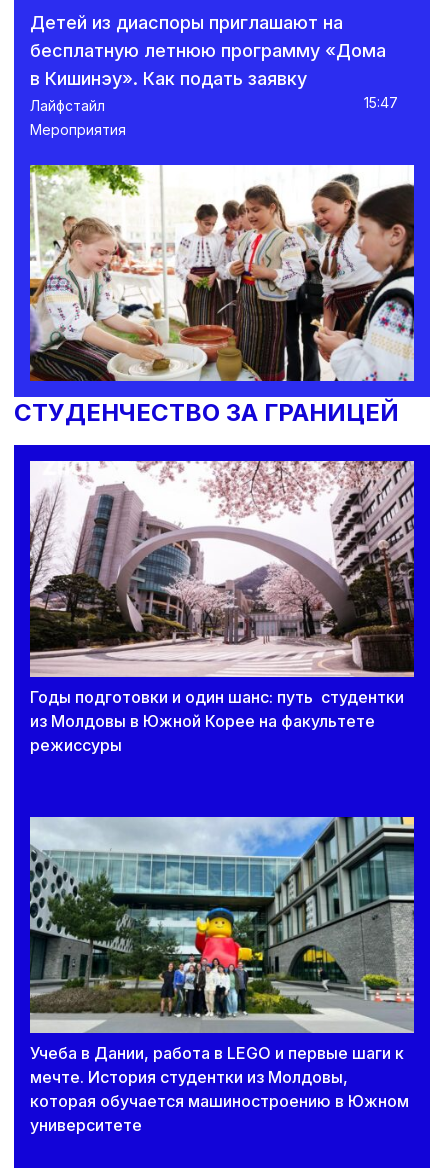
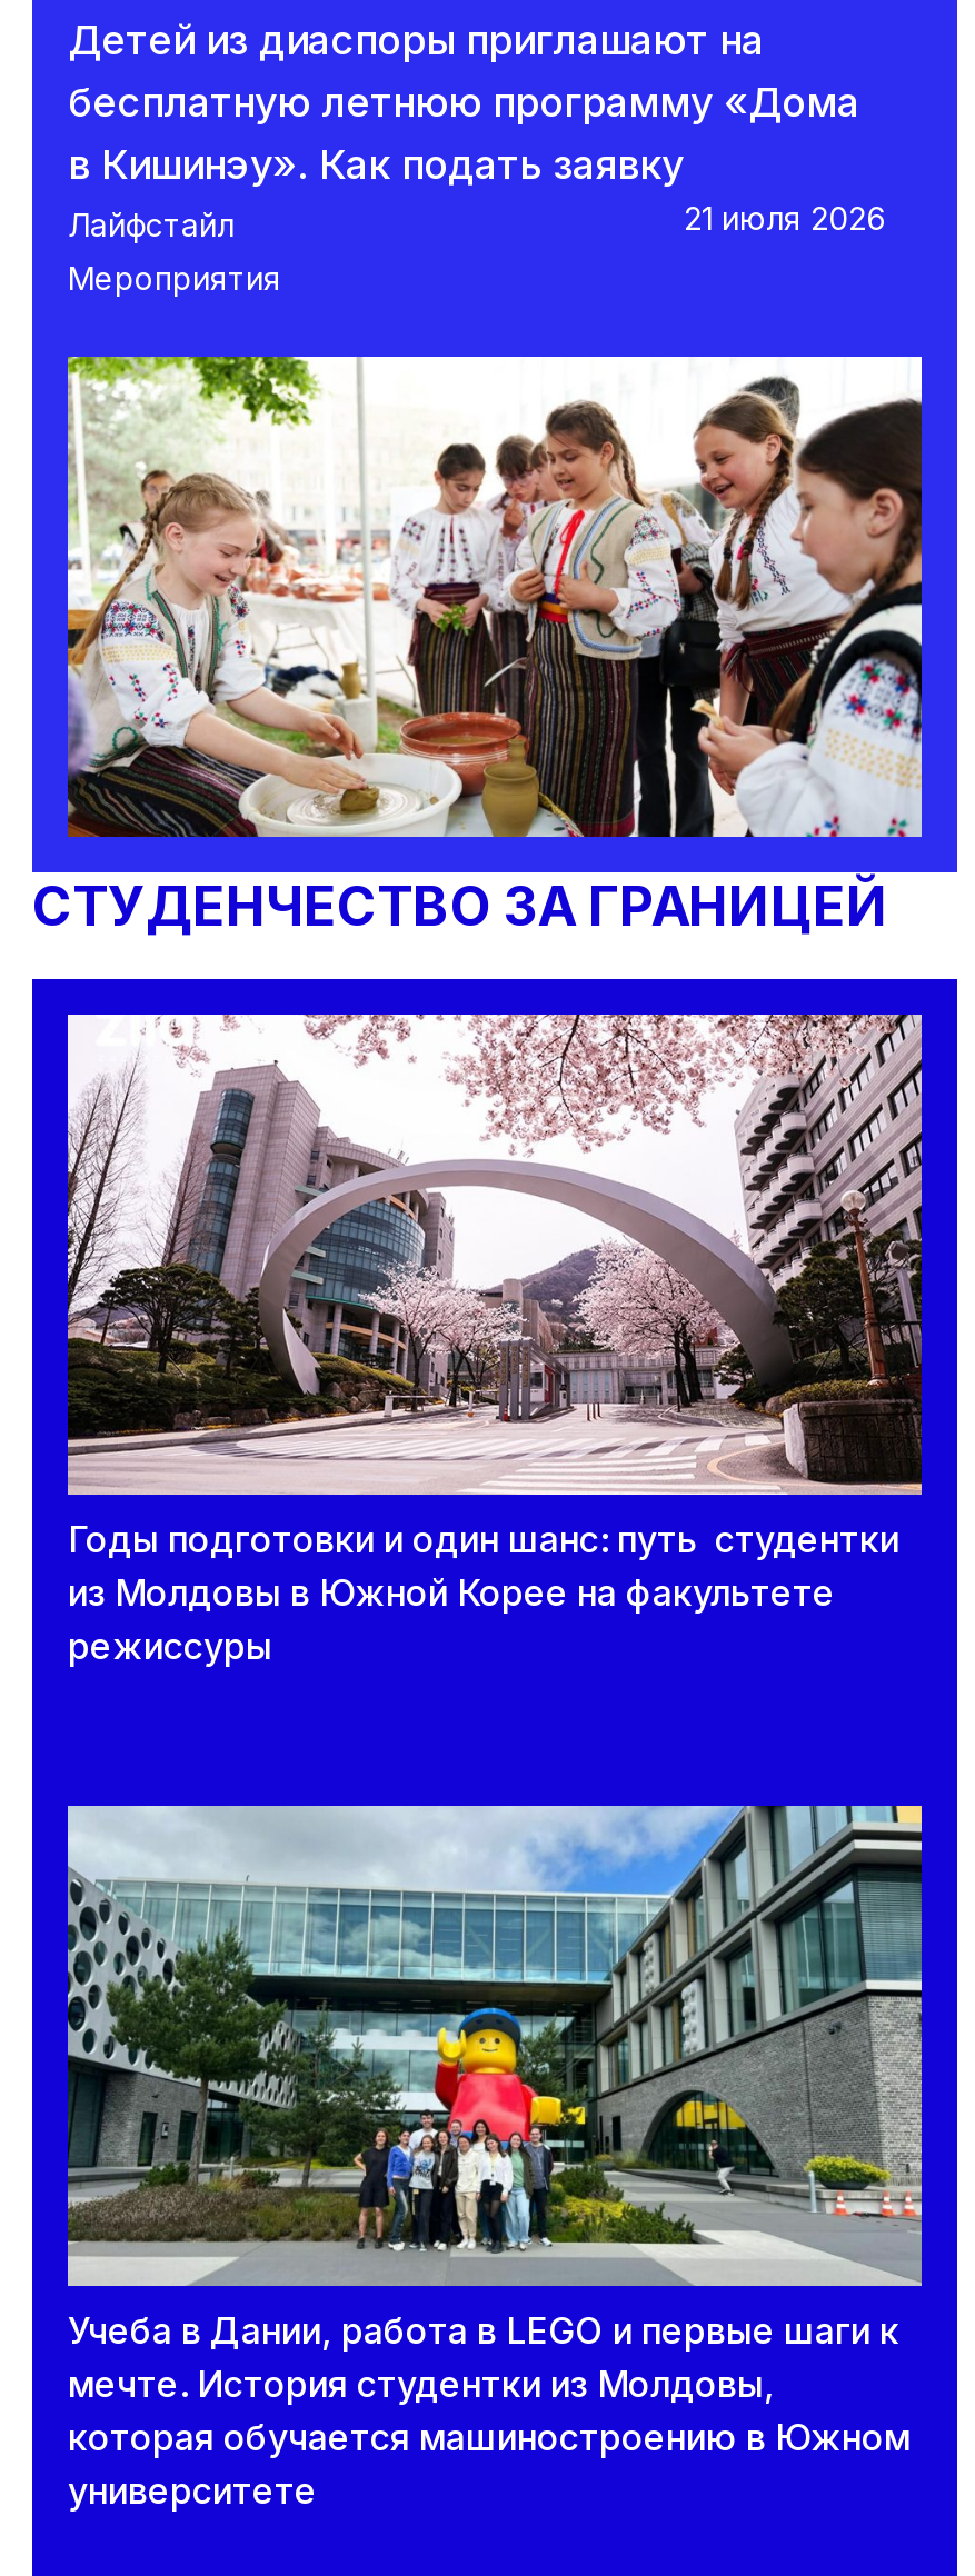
- 15:47
+ 21 июля 2026
